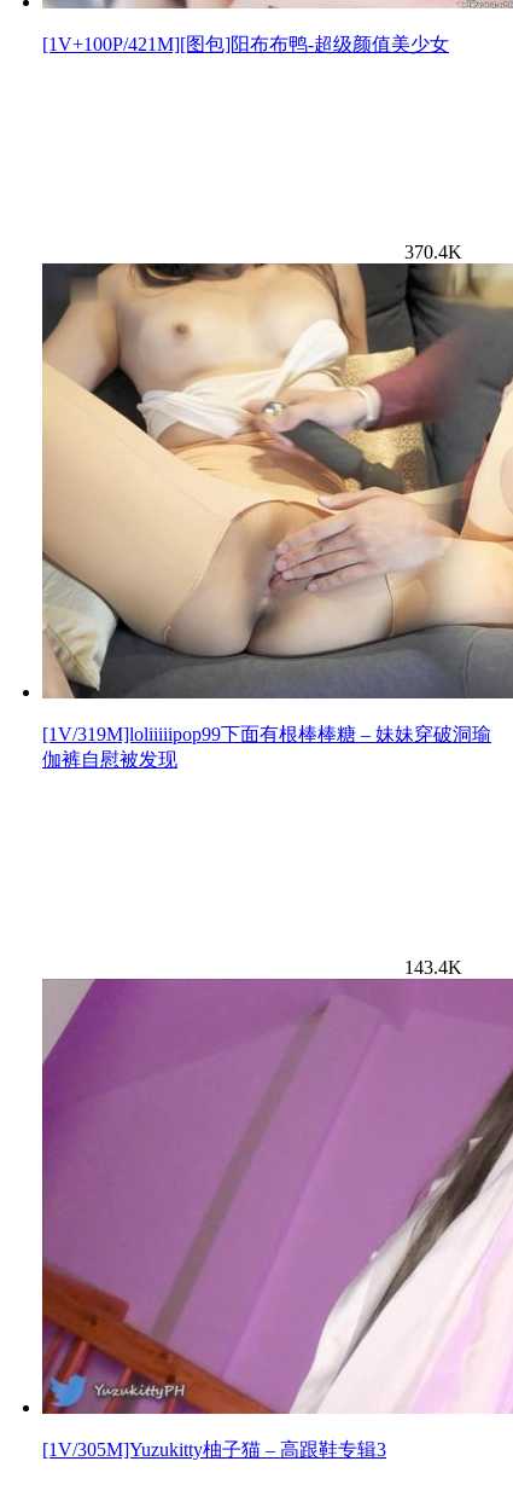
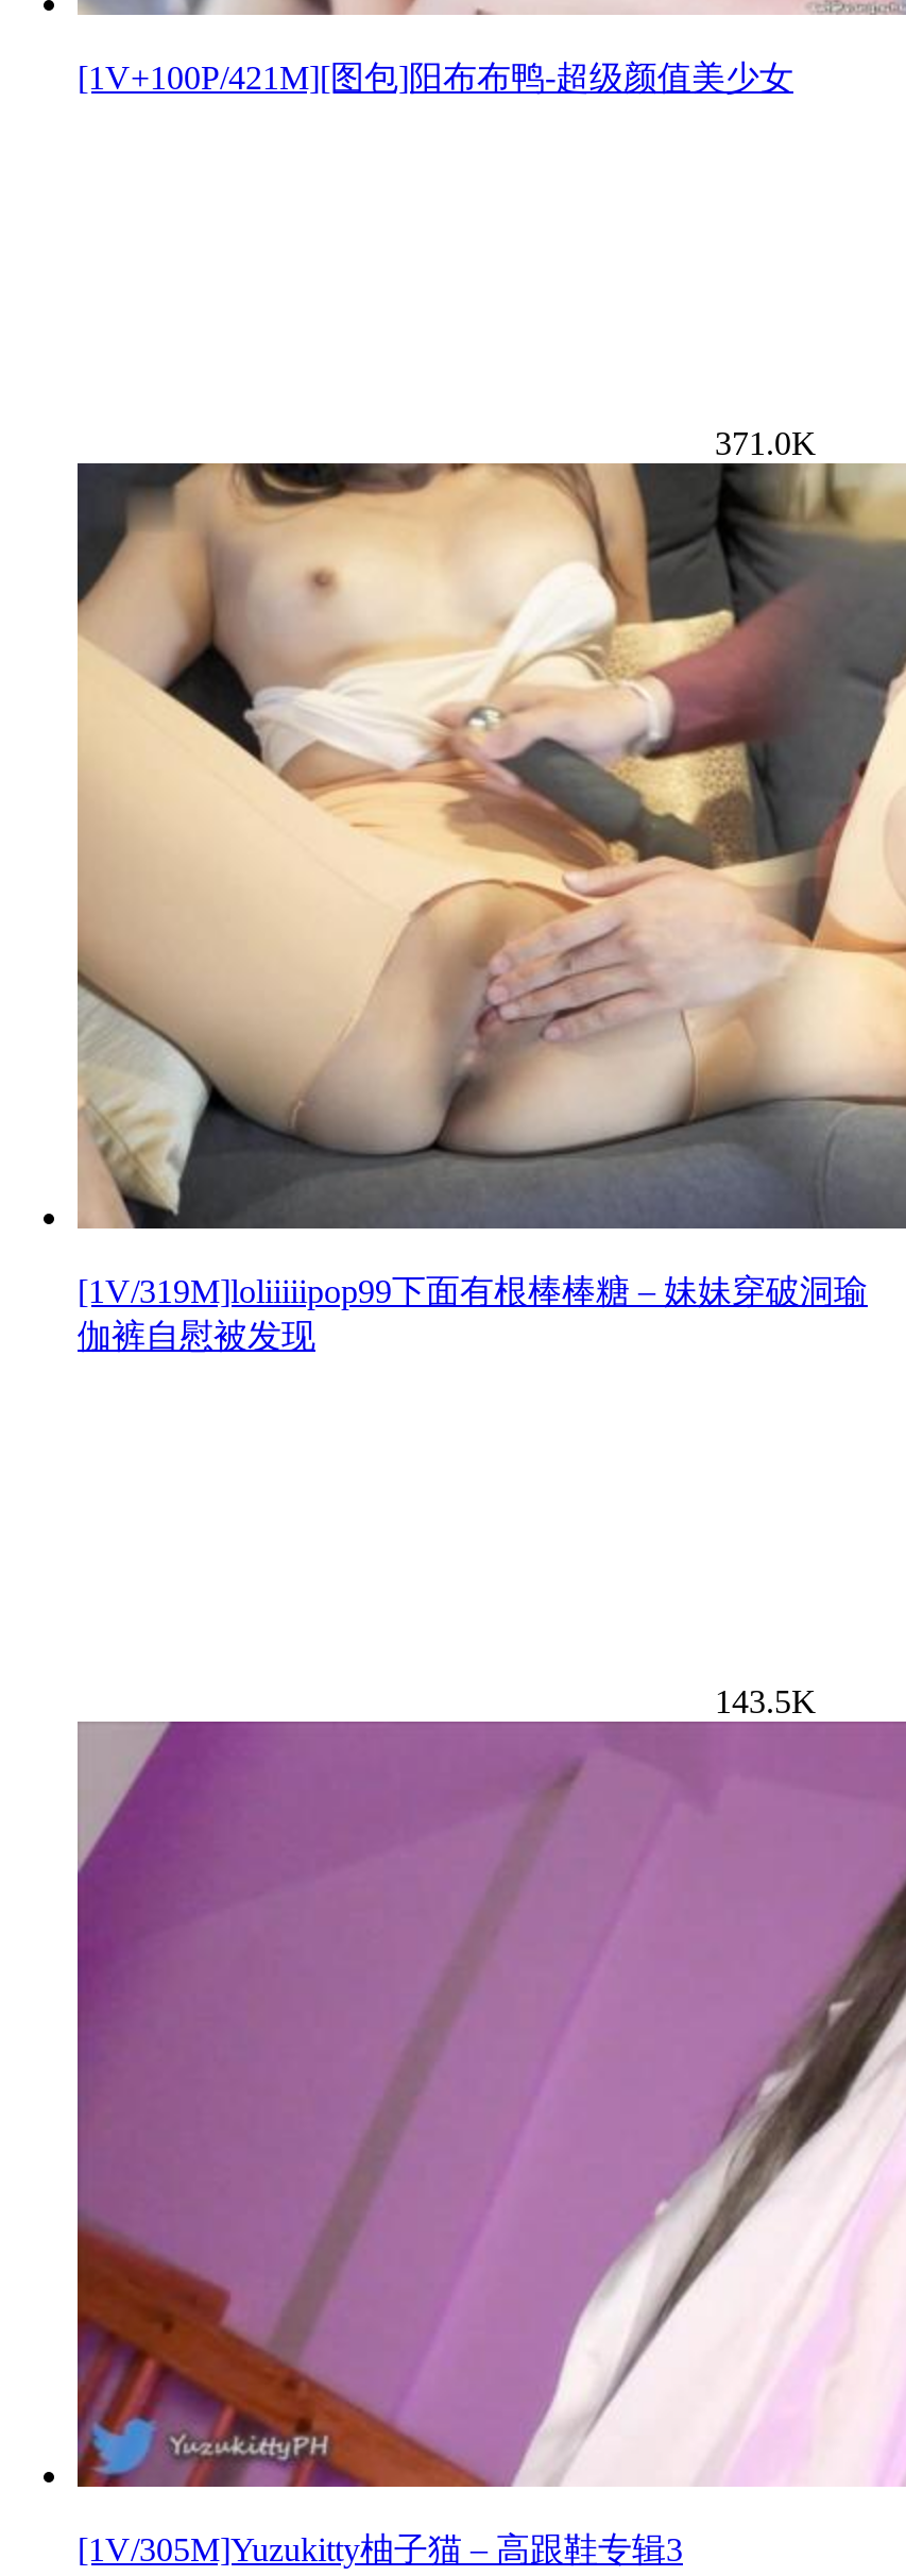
- 370.4K
+ 371.0K

- 143.4K
+ 143.5K
